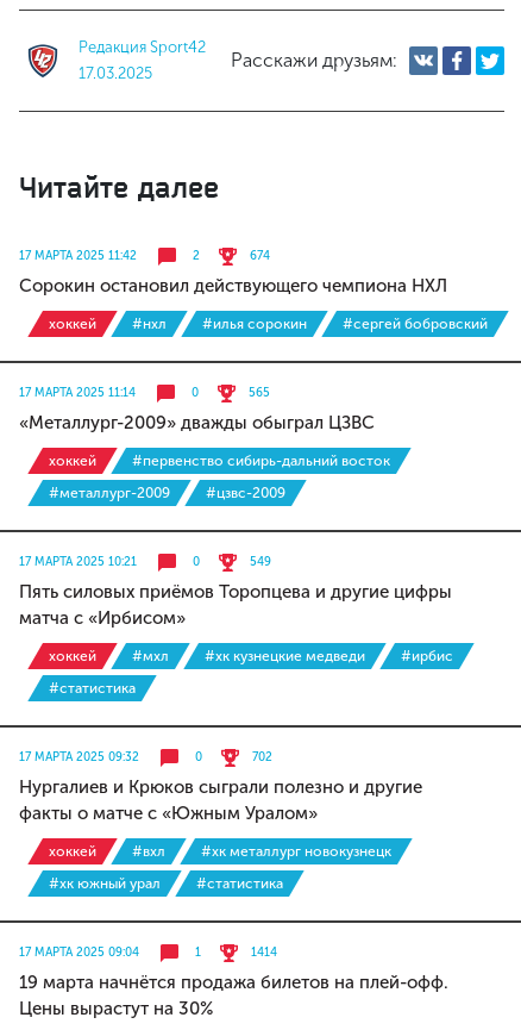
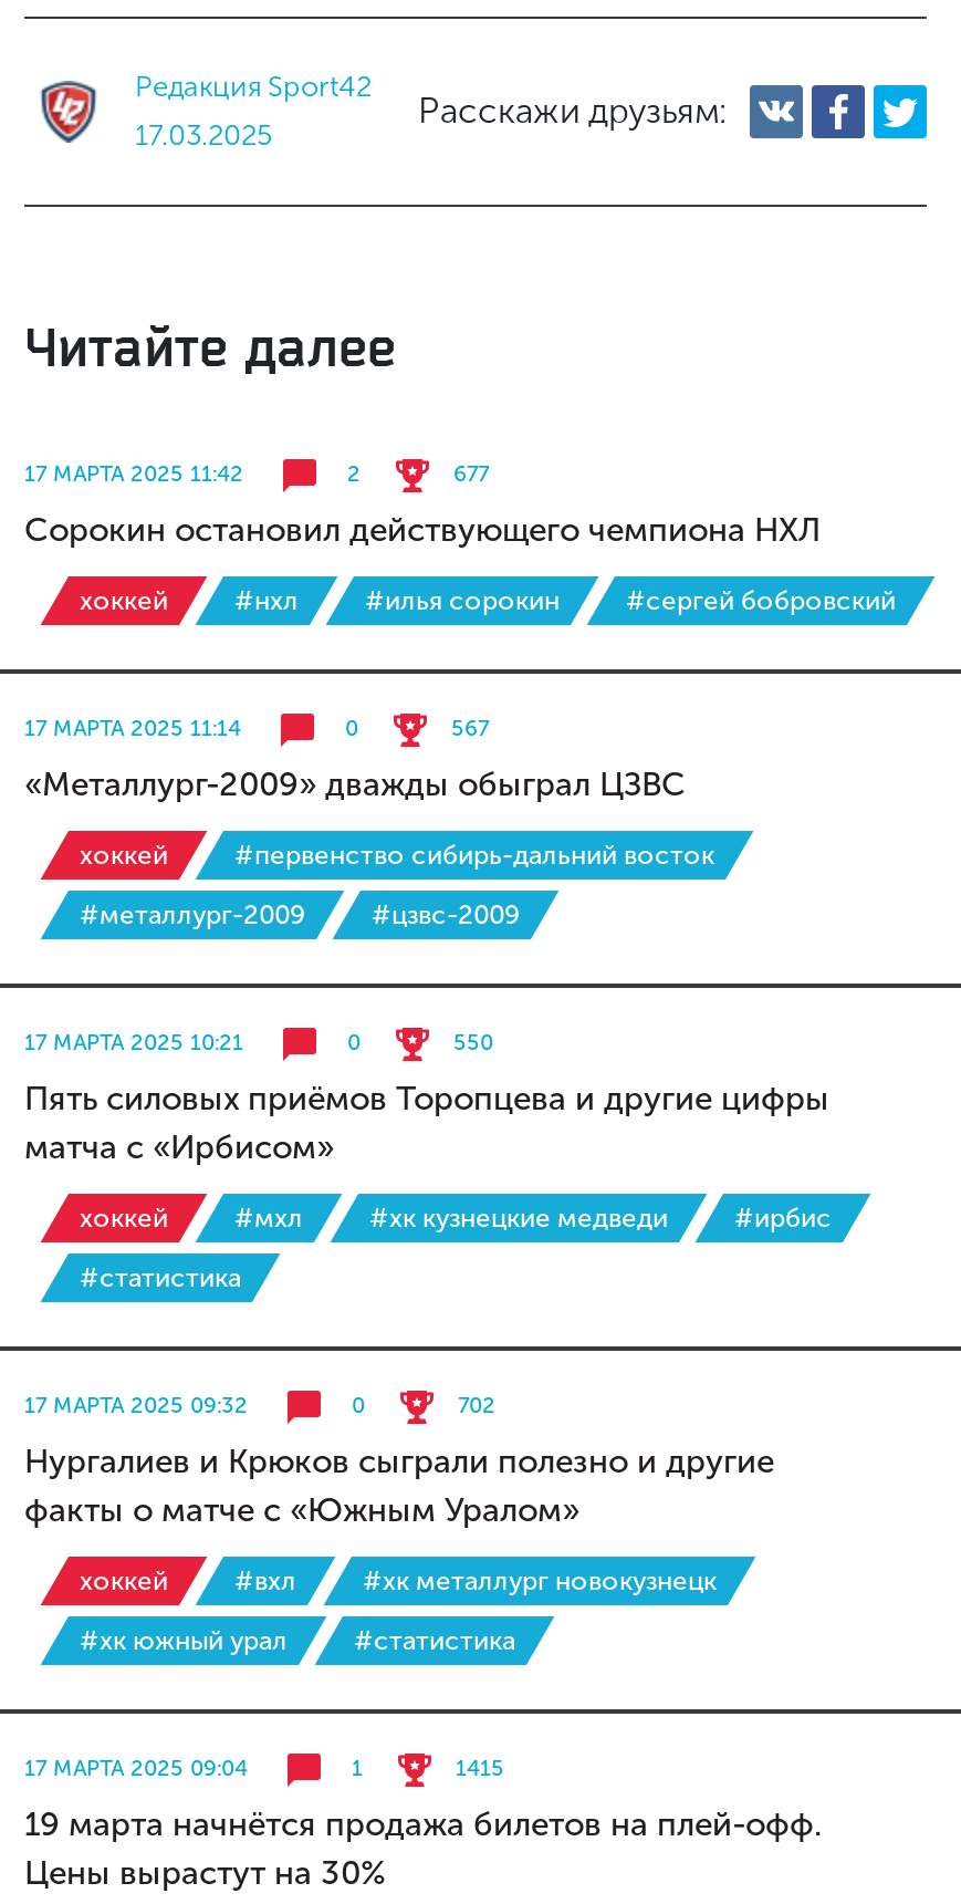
- 674
+ 677

- 565
+ 567

- 549
+ 550

- 1414
+ 1415
